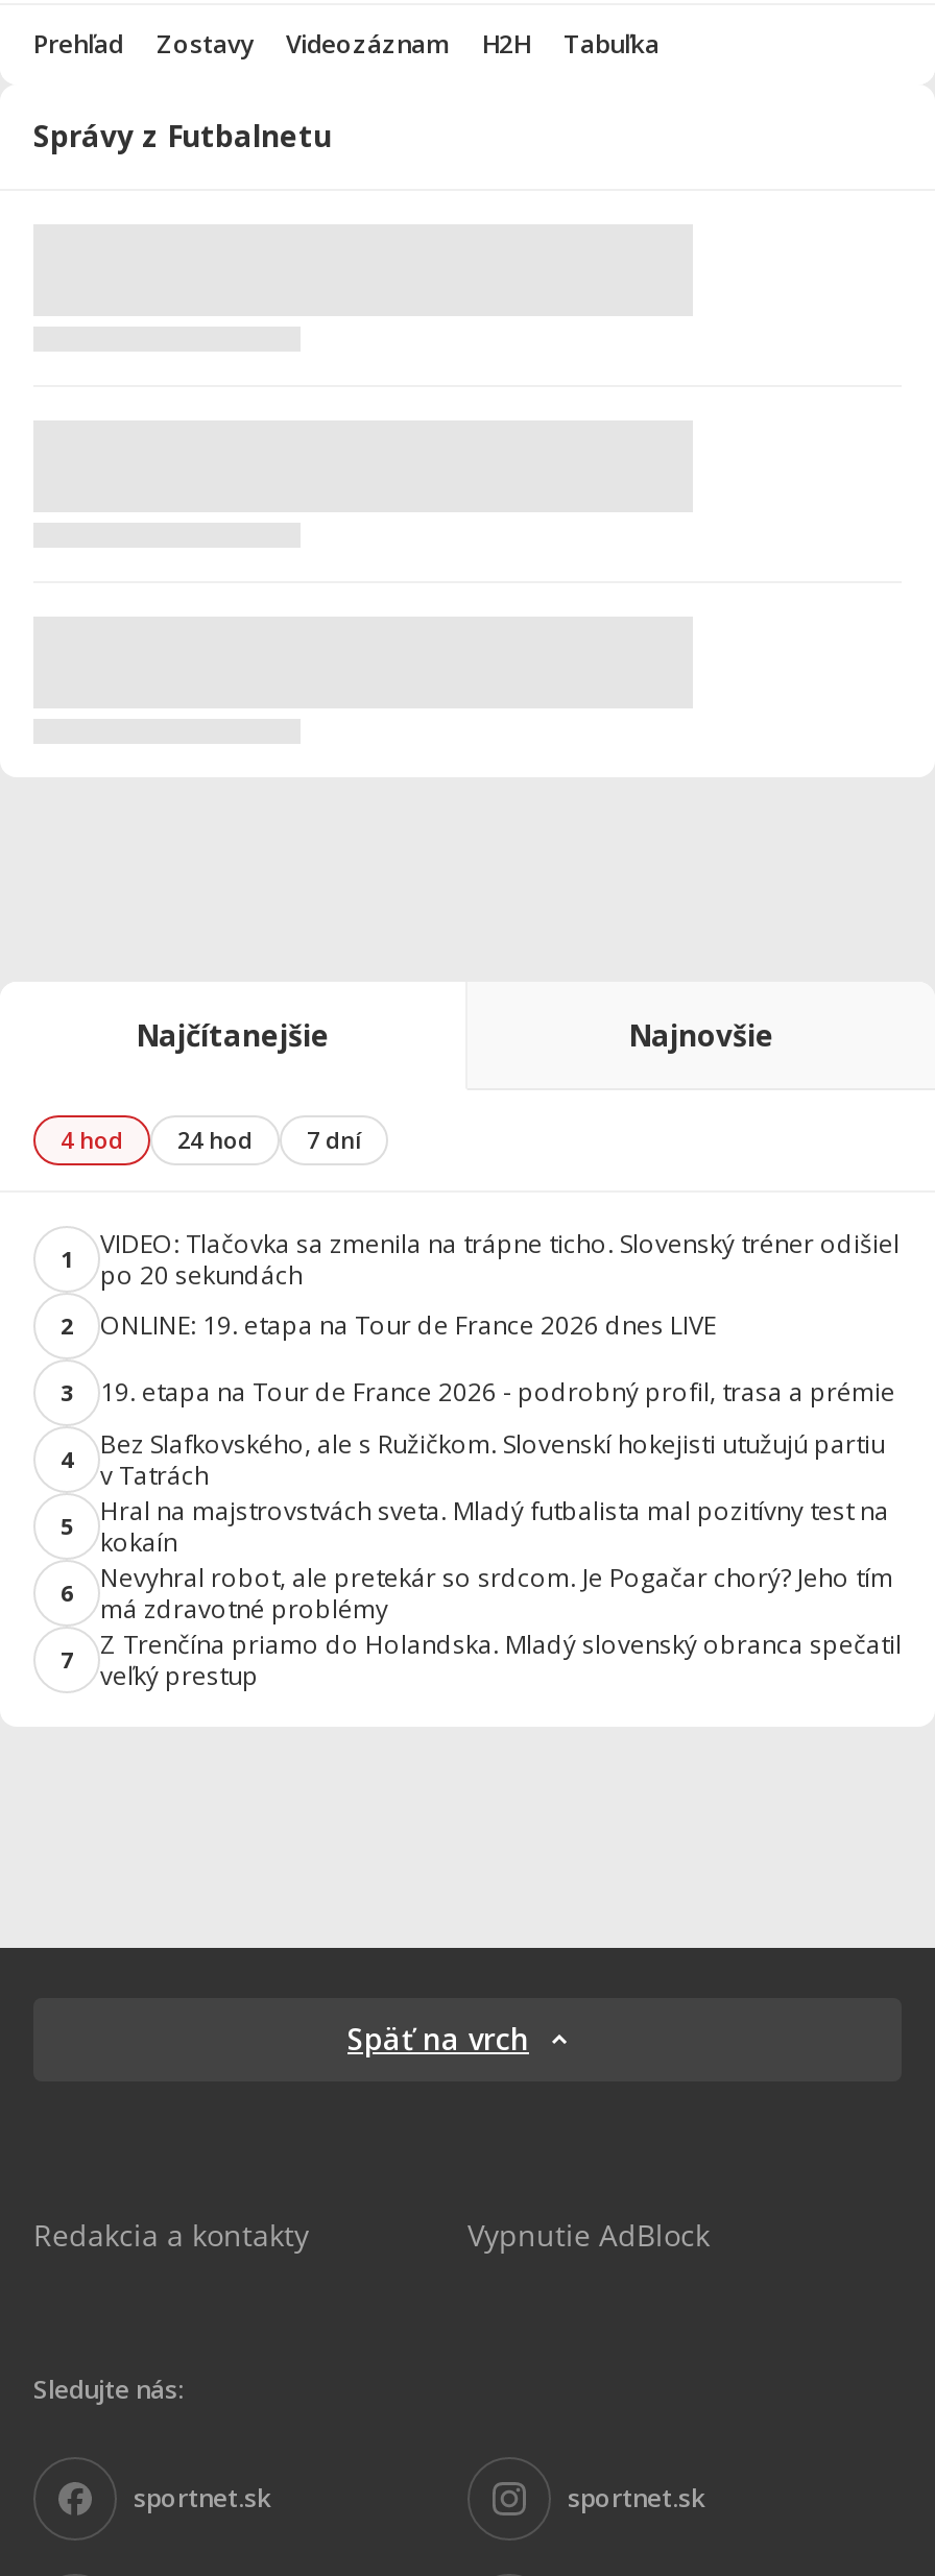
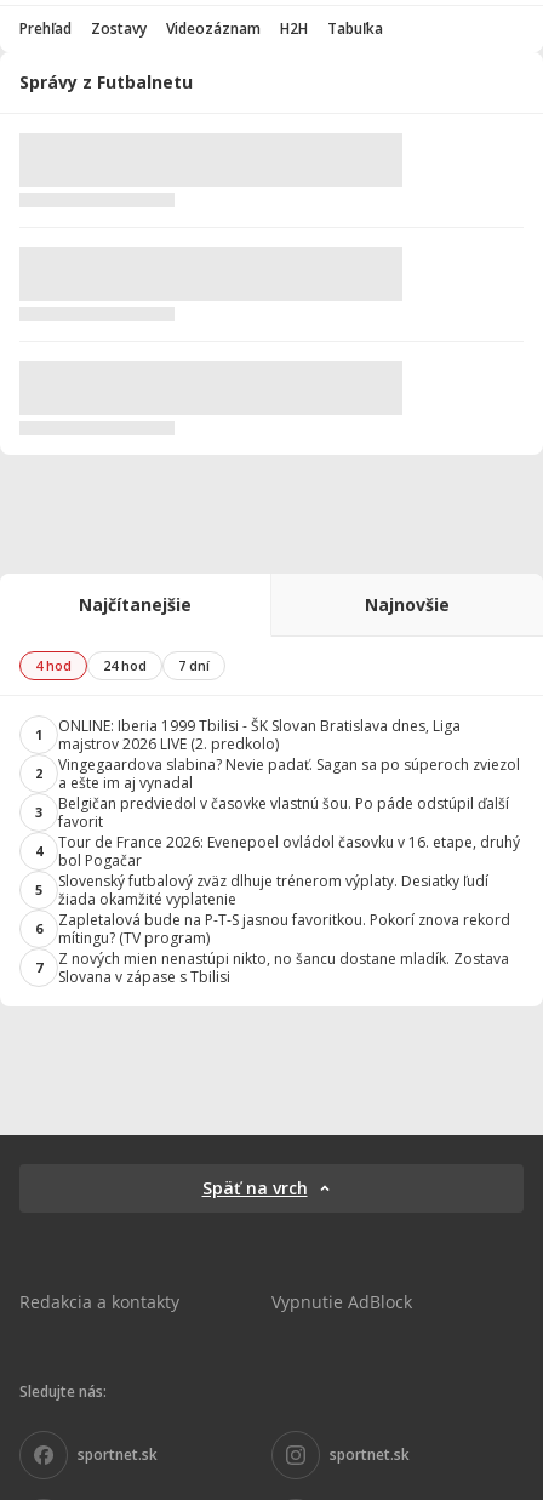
- VIDEO: Tlačovka sa zmenila na trápne ticho. Slovenský tréner odišiel
- po 20 sekundách
+ ONLINE: Iberia 1999 Tbilisi - ŠK Slovan Bratislava dnes, Liga
+ majstrov 2026 LIVE (2. predkolo)

- ONLINE: 19. etapa na Tour de France 2026 dnes LIVE
+ Vingegaardova slabina? Nevie padať. Sagan sa po súperoch zviezol
+ a ešte im aj vynadal

- 19. etapa na Tour de France 2026 - podrobný profil, trasa a prémie
+ Belgičan predviedol v časovke vlastnú šou. Po páde odstúpil ďalší
+ favorit

- Bez Slafkovského, ale s Ružičkom. Slovenskí hokejisti utužujú partiu
- v Tatrách
+ Tour de France 2026: Evenepoel ovládol časovku v 16. etape, druhý
+ bol Pogačar

- Hral na majstrovstvách sveta. Mladý futbalista mal pozitívny test na
- kokaín
+ Slovenský futbalový zväz dlhuje trénerom výplaty. Desiatky ľudí
+ žiada okamžité vyplatenie

- Nevyhral robot, ale pretekár so srdcom. Je Pogačar chorý? Jeho tím
- má zdravotné problémy
+ Zapletalová bude na P-T-S jasnou favoritkou. Pokorí znova rekord
+ mítingu? (TV program)

- Z Trenčína priamo do Holandska. Mladý slovenský obranca spečatil
- veľký prestup
+ Z nových mien nenastúpi nikto, no šancu dostane mladík. Zostava
+ Slovana v zápase s Tbilisi
